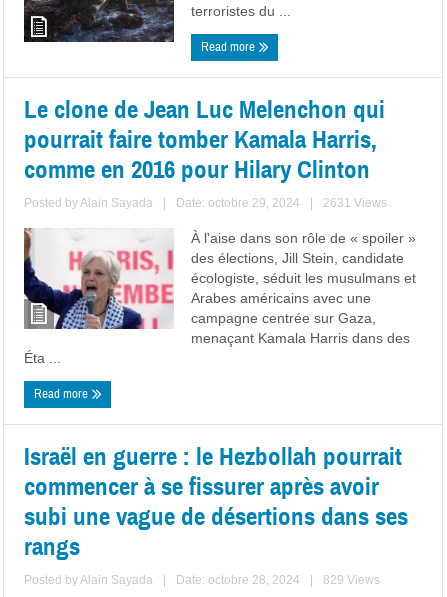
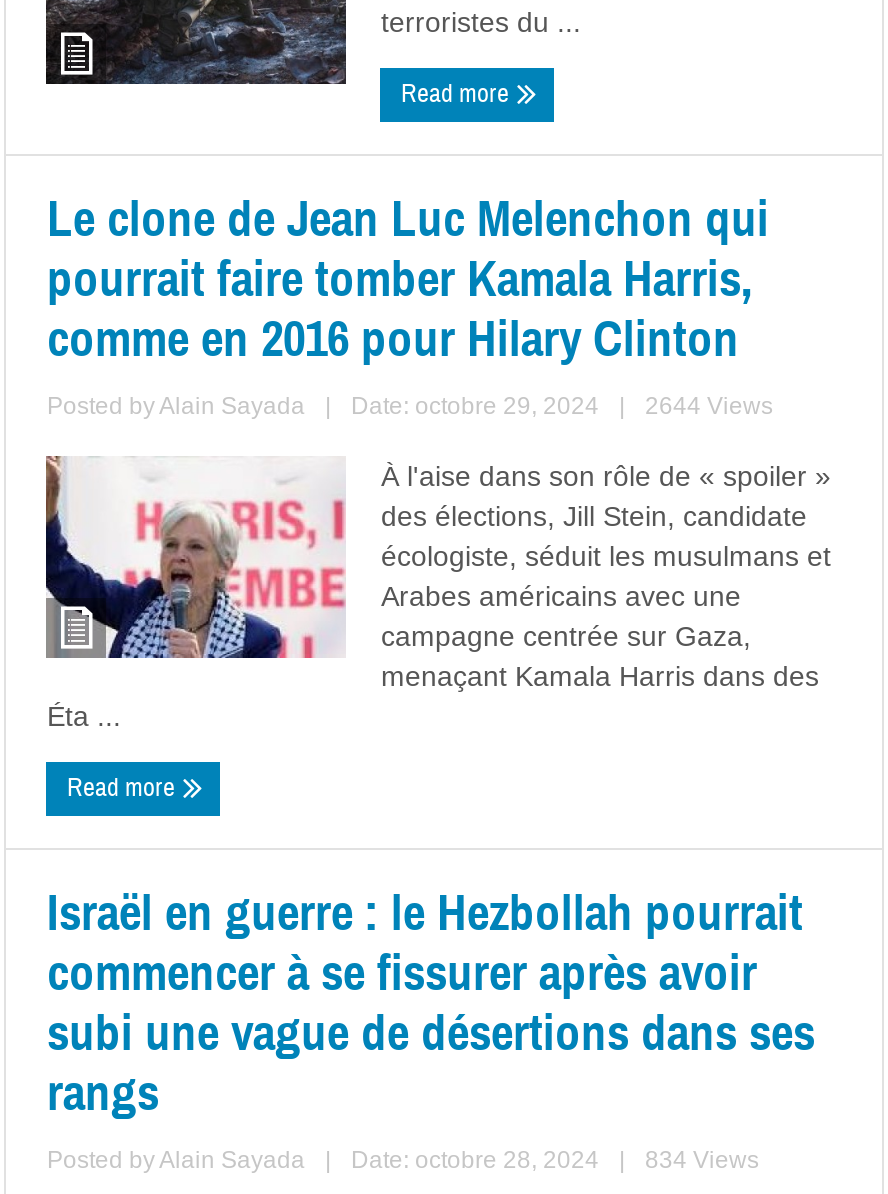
- 2631 Views
+ 2644 Views

- 829 Views
+ 834 Views
